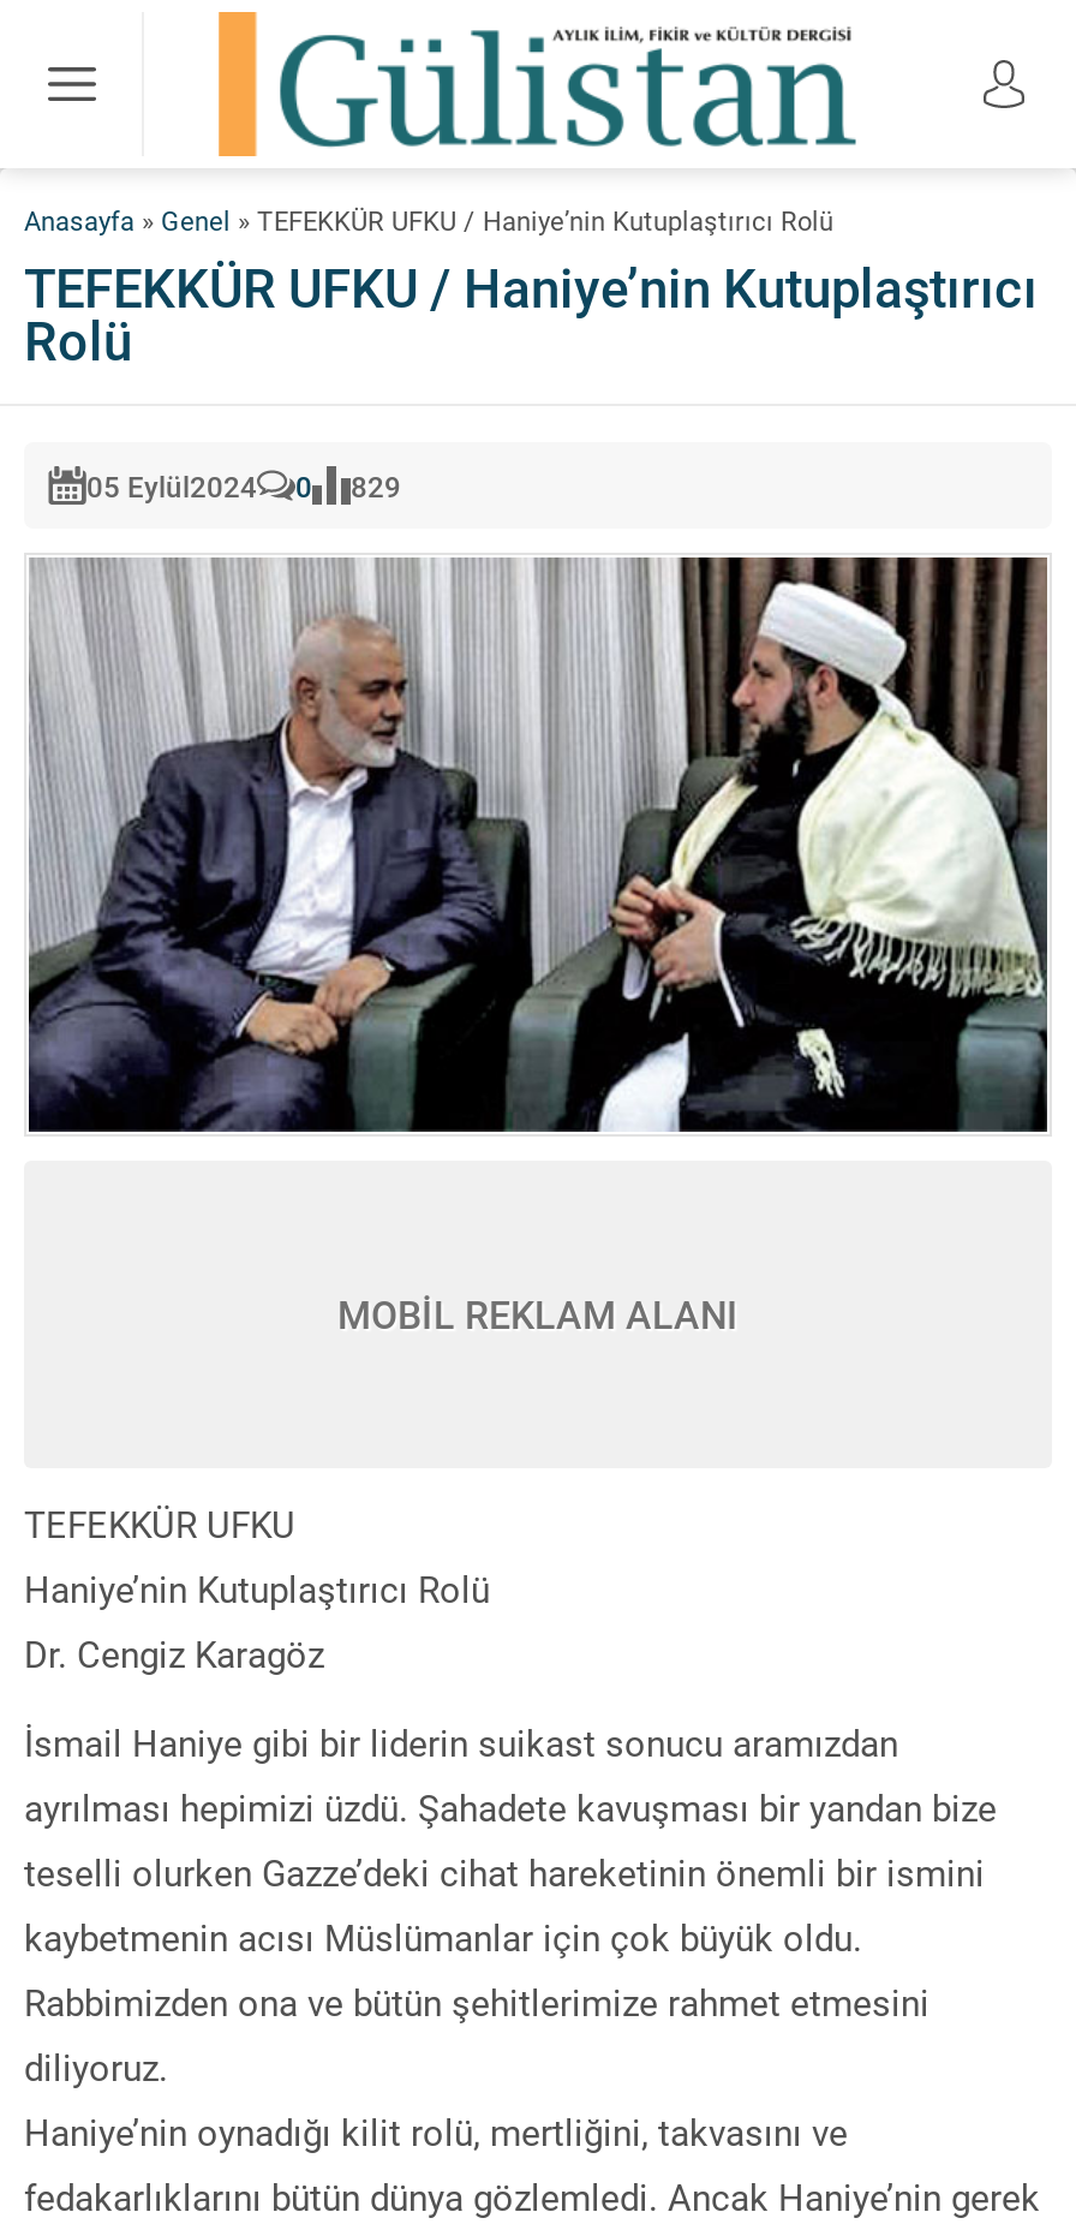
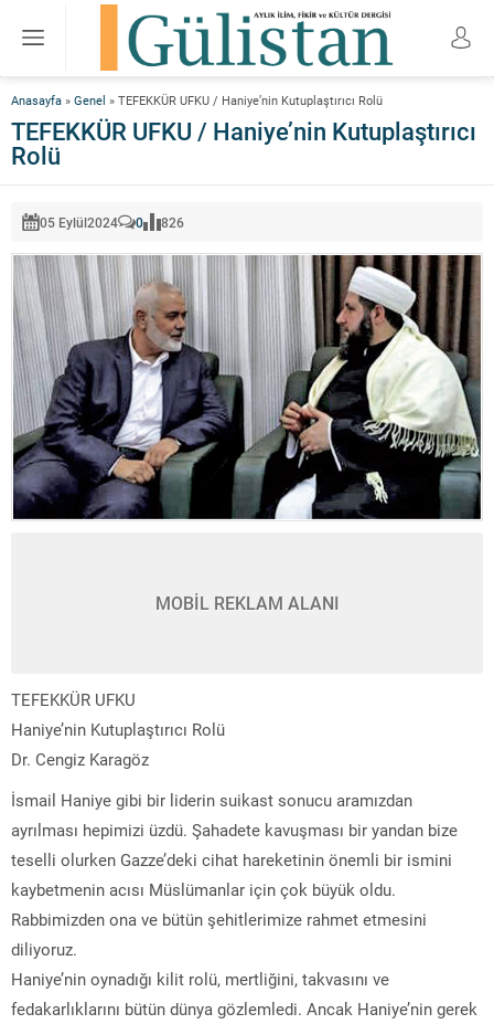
- 05 Eylül2024 0 829
+ 05 Eylül2024 0 826
